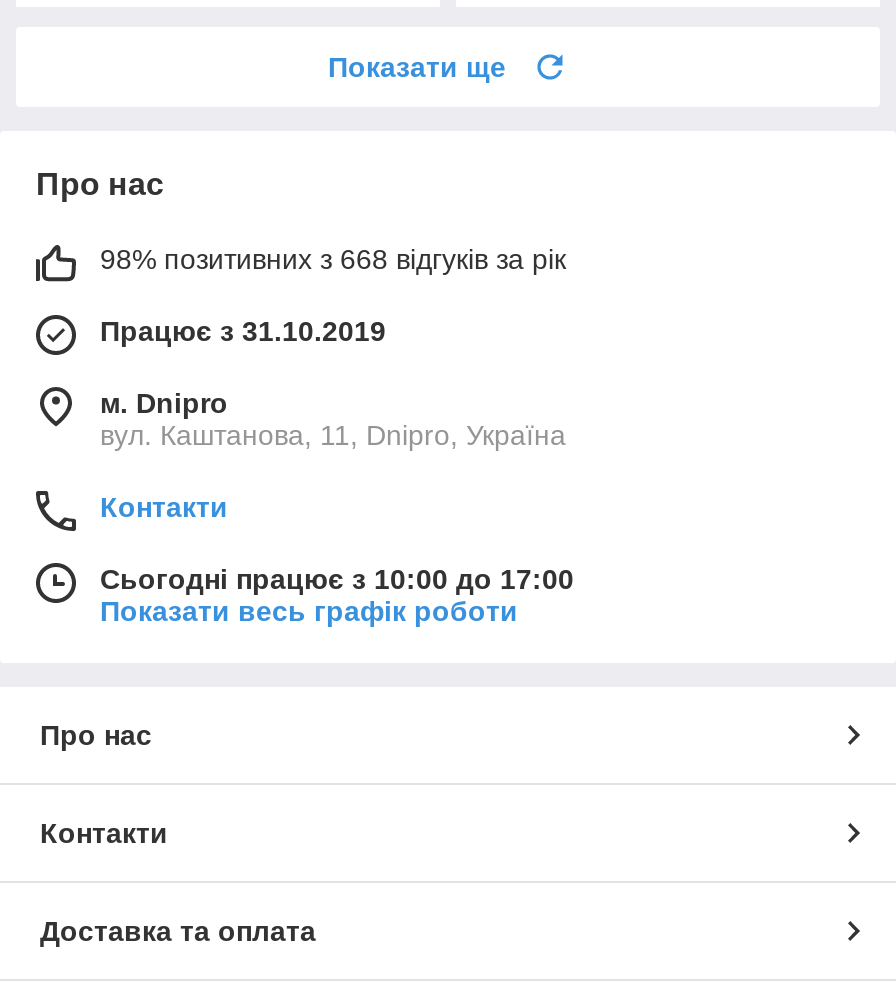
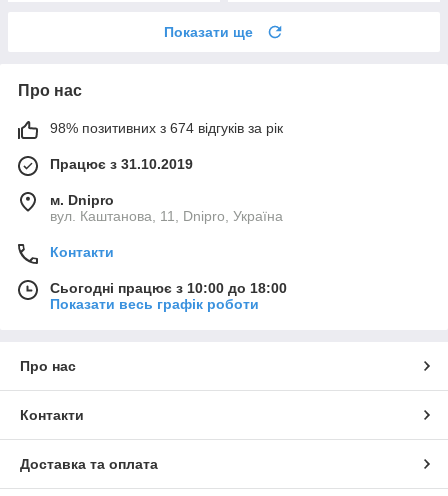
- 98% позитивних з 668 відгуків за рік
+ 98% позитивних з 674 відгуків за рік

- Сьогодні працює з 10:00 до 17:00
+ Сьогодні працює з 10:00 до 18:00
